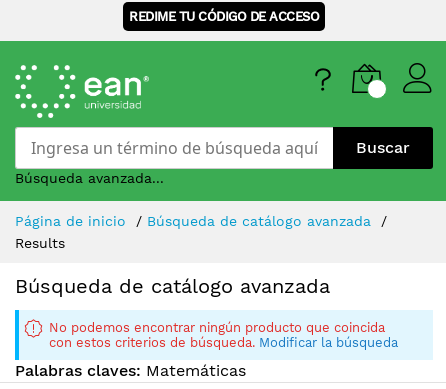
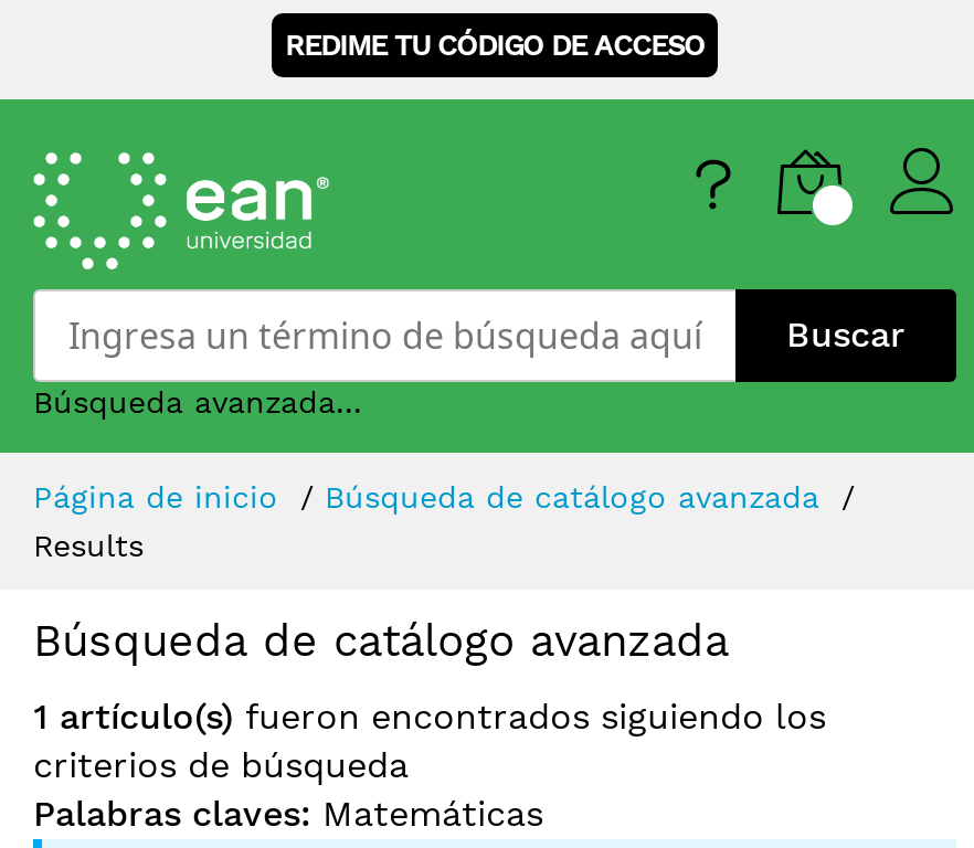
- No podemos encontrar ningún producto que coincida
- con estos criterios de búsqueda. Modificar la búsqueda
+ 1 artículo(s) fueron encontrados siguiendo los
+ criterios de búsqueda
